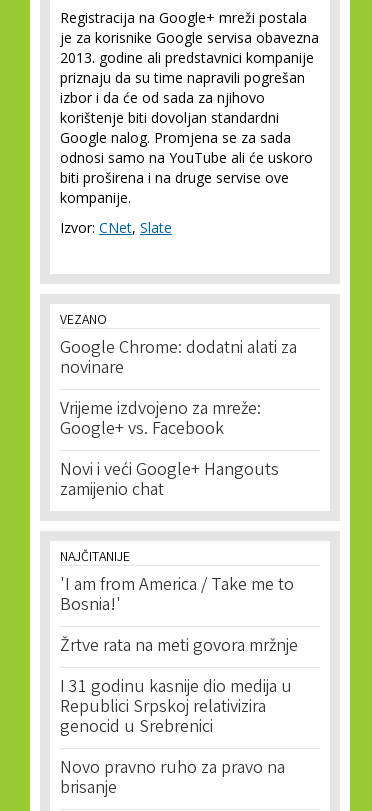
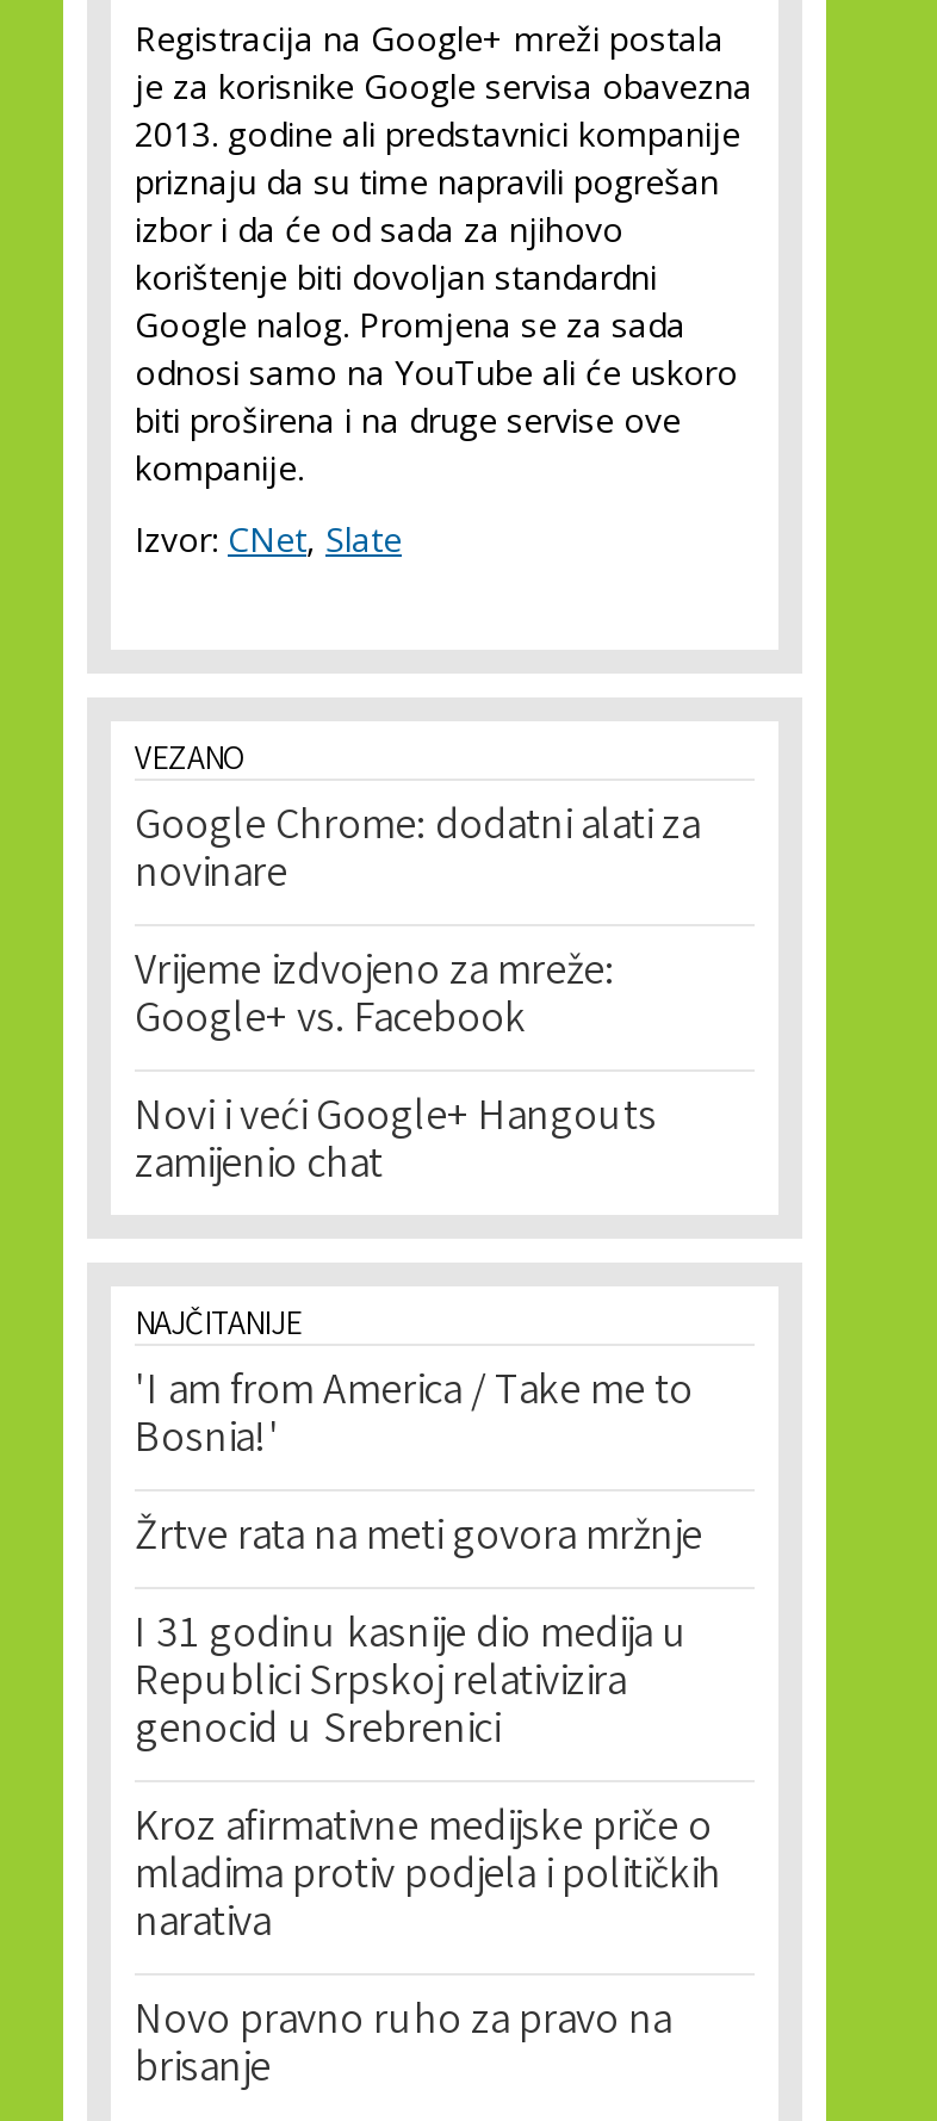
+ Kroz afirmativne medijske priče o
+ mladima protiv podjela i političkih
+ narativa
